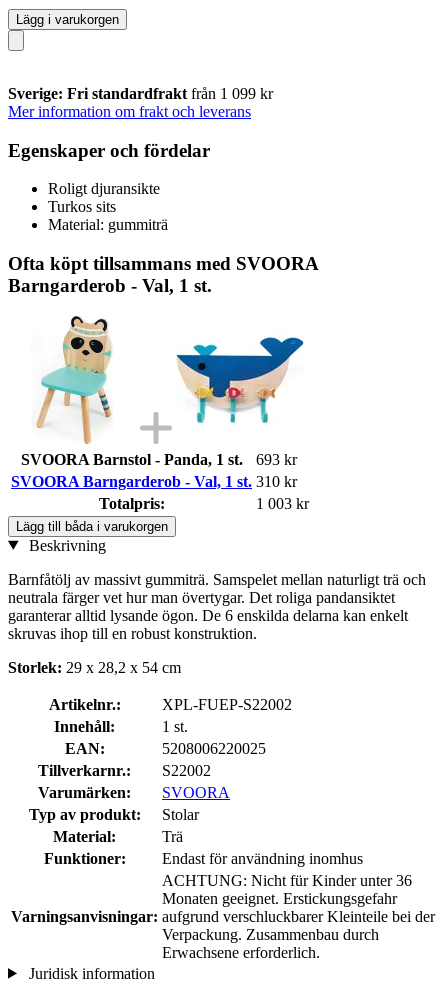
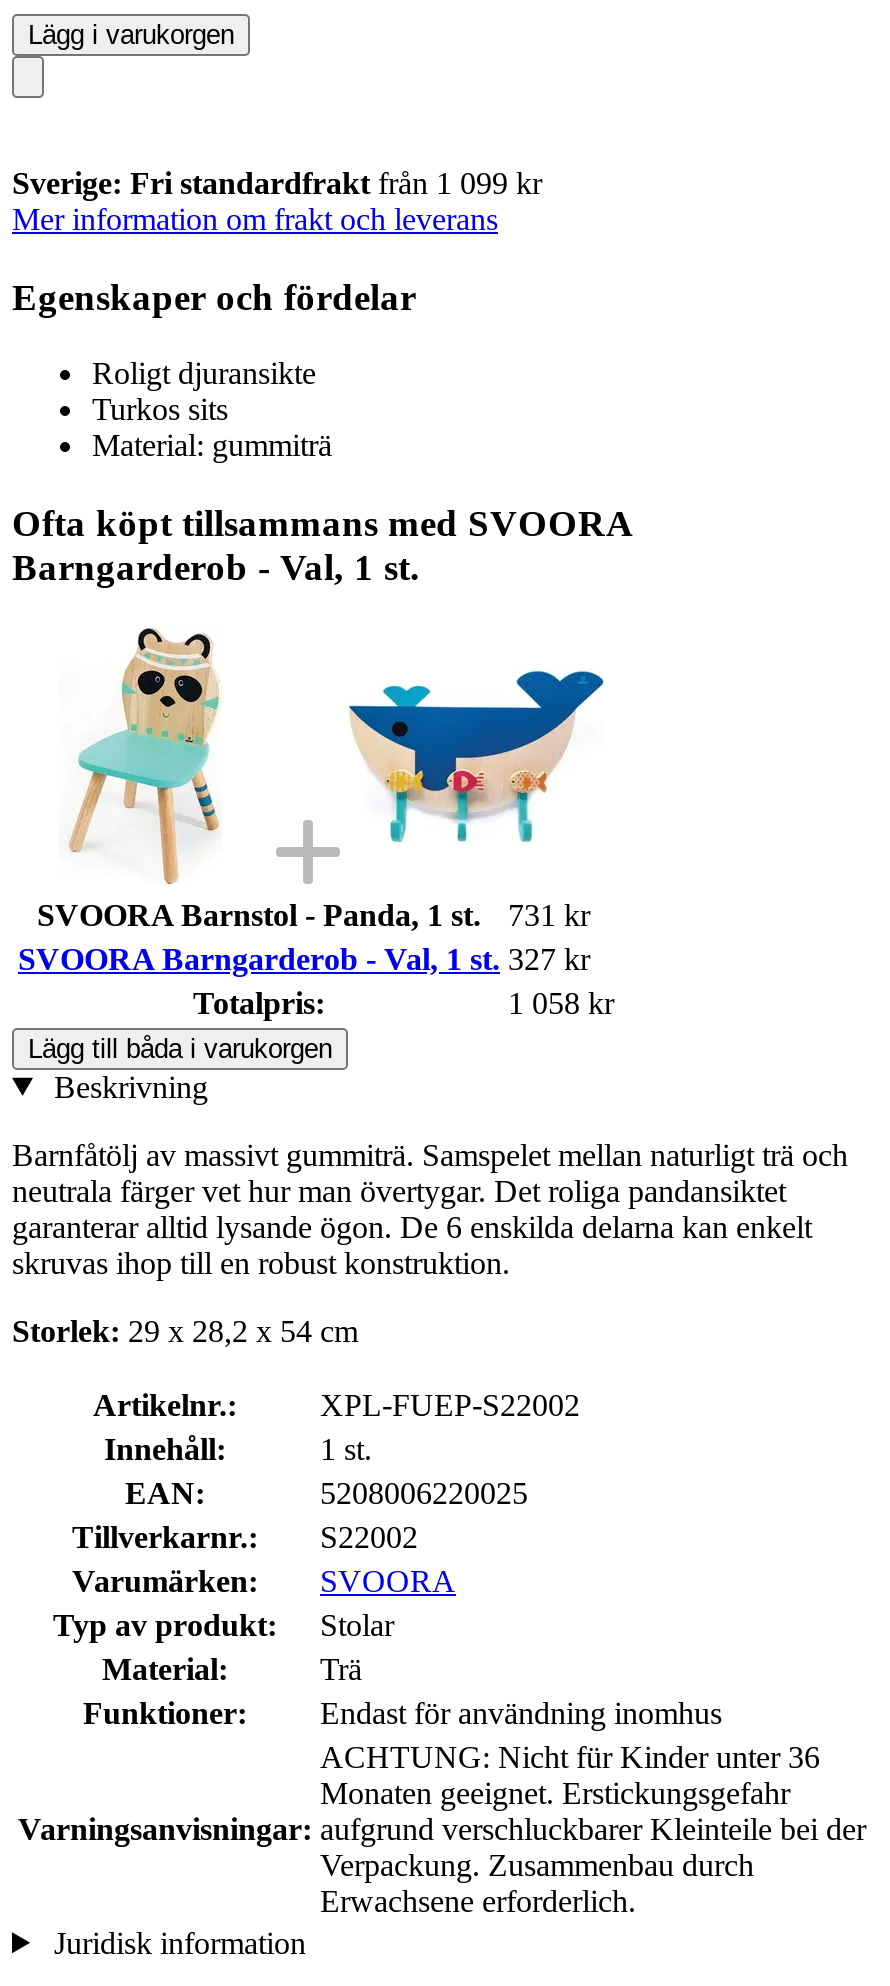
- SVOORA Barnstol - Panda, 1 st. 693 kr
+ SVOORA Barnstol - Panda, 1 st. 731 kr

- SVOORA Barngarderob - Val, 1 st. 310 kr
+ SVOORA Barngarderob - Val, 1 st. 327 kr

- 1 003 kr
+ 1 058 kr
